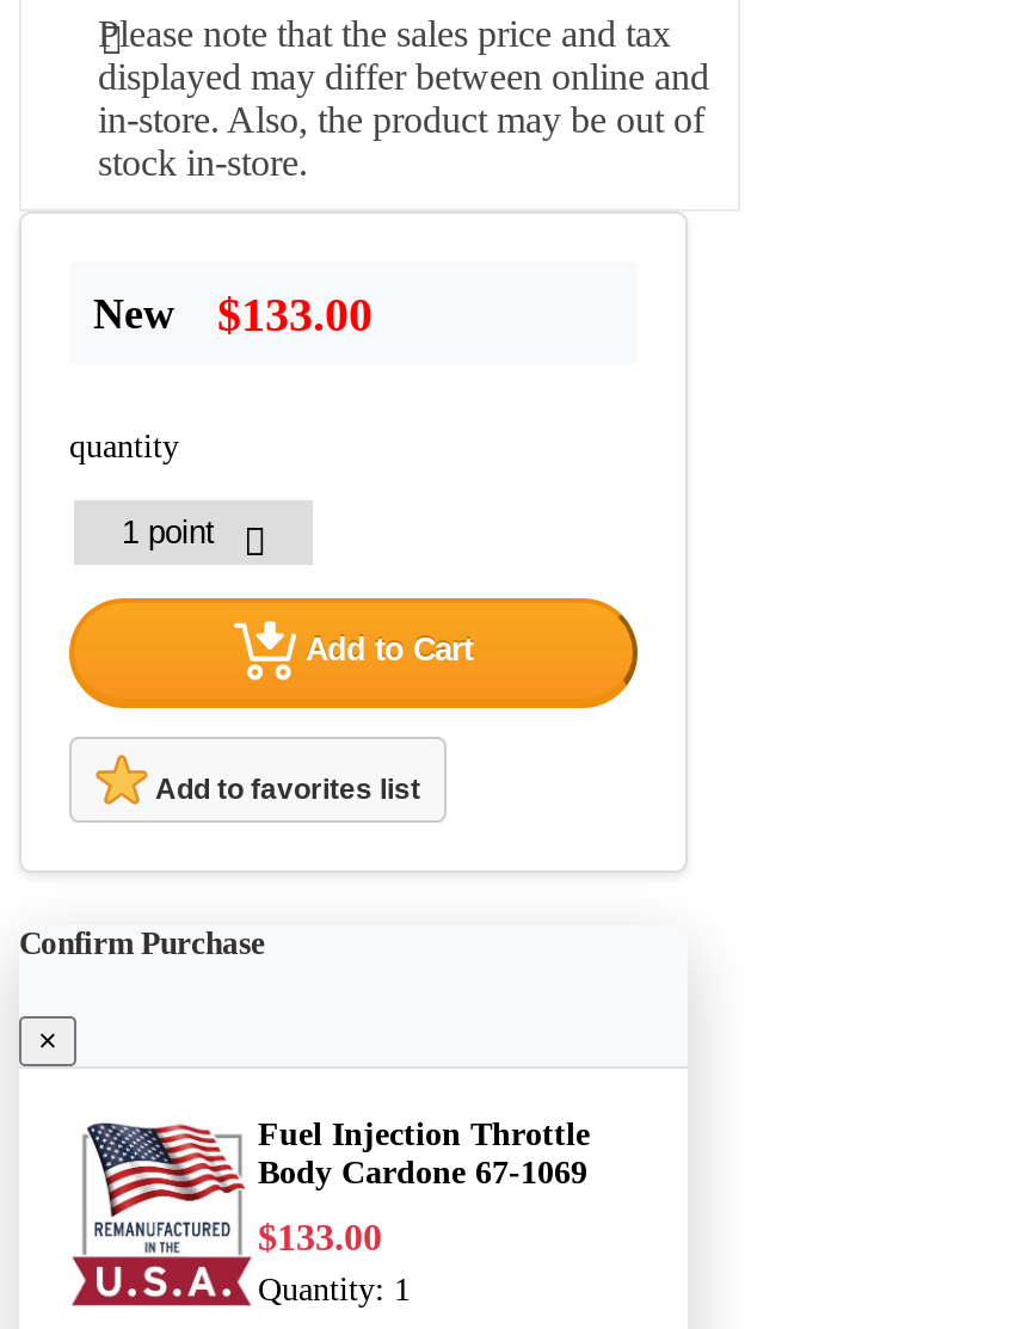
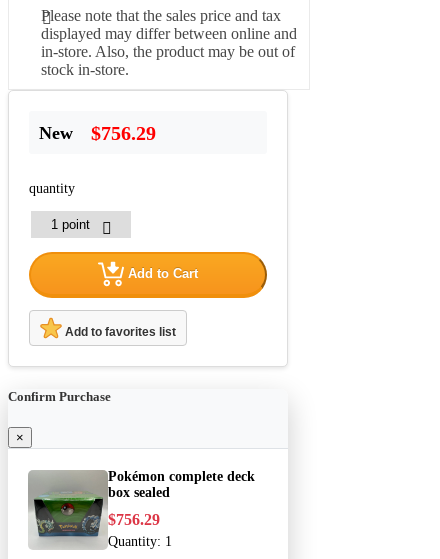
- New $133.00
+ New $756.29

- [image]
- Fuel Injection Throttle
- Body Cardone 67-1069
+ [image]
+ Pokémon complete deck
+ box sealed

- $133.00
+ $756.29
